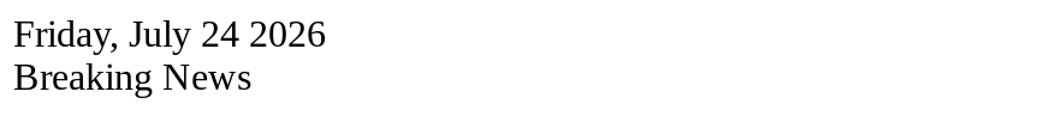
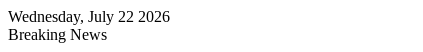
- Friday, July 24 2026
+ Wednesday, July 22 2026
